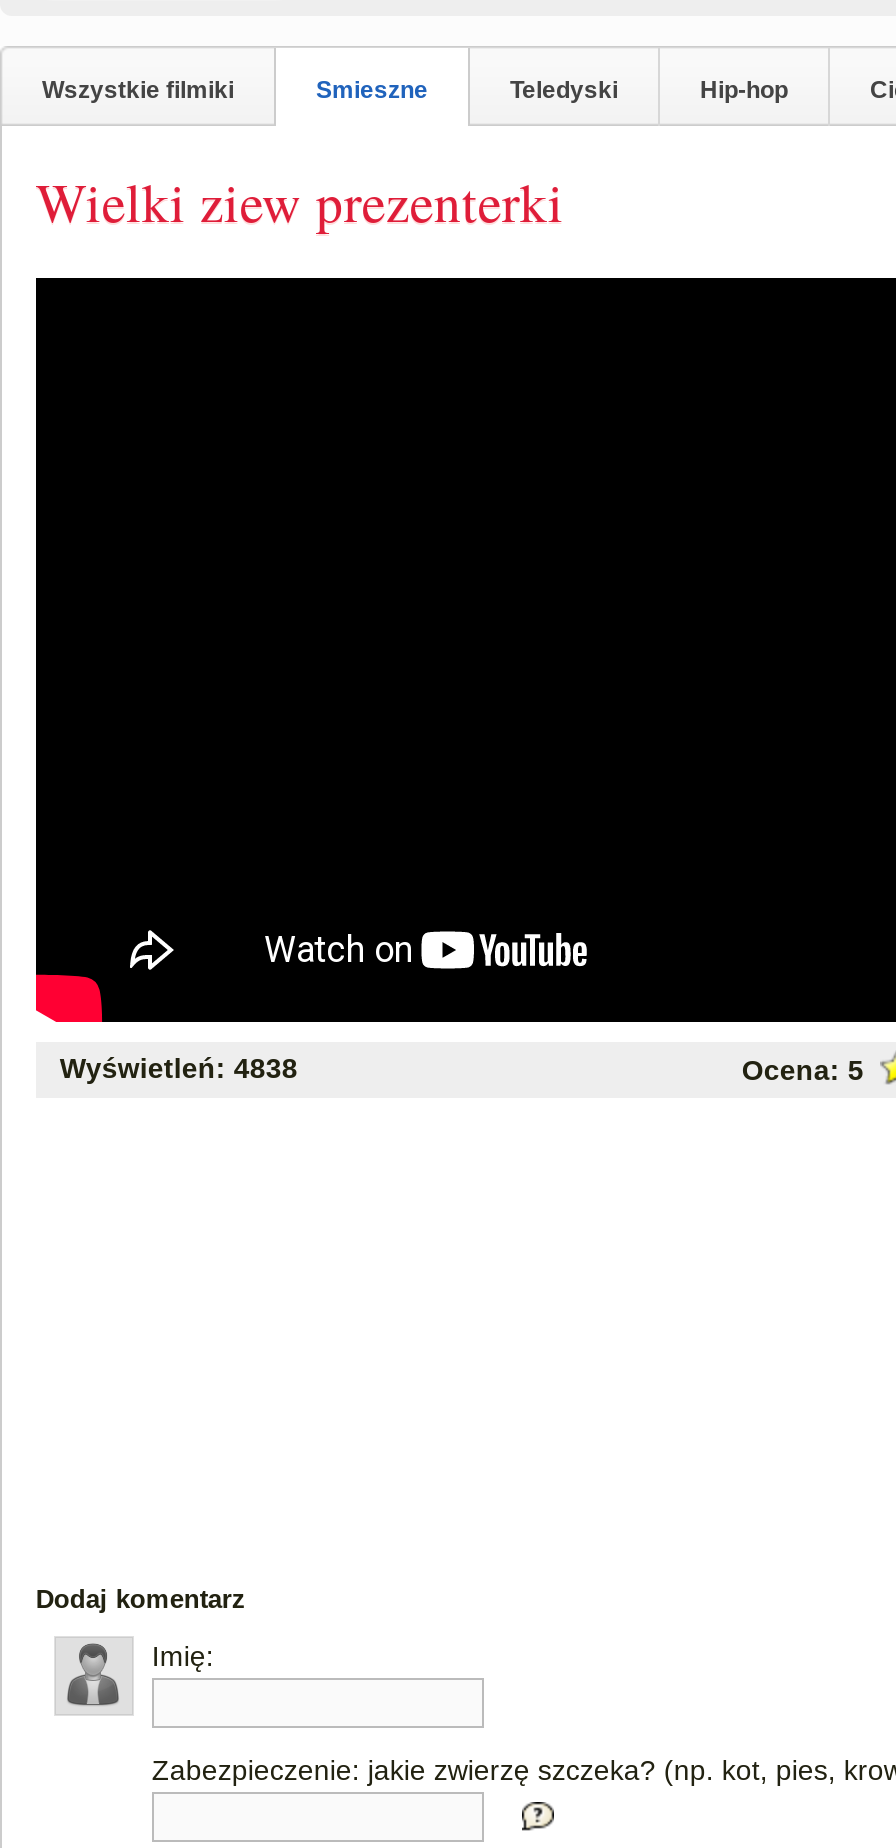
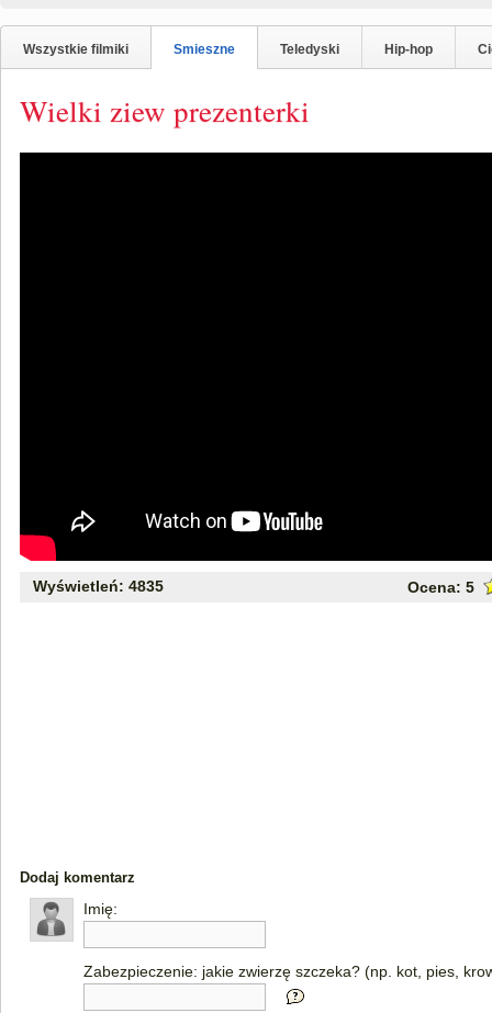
- Wyświetleń: 4838
+ Wyświetleń: 4835
